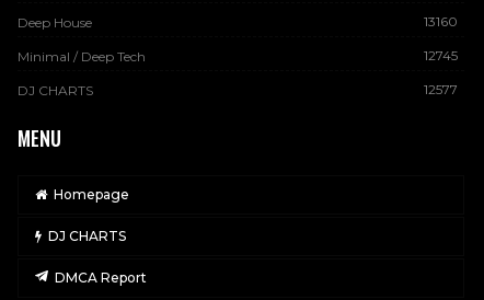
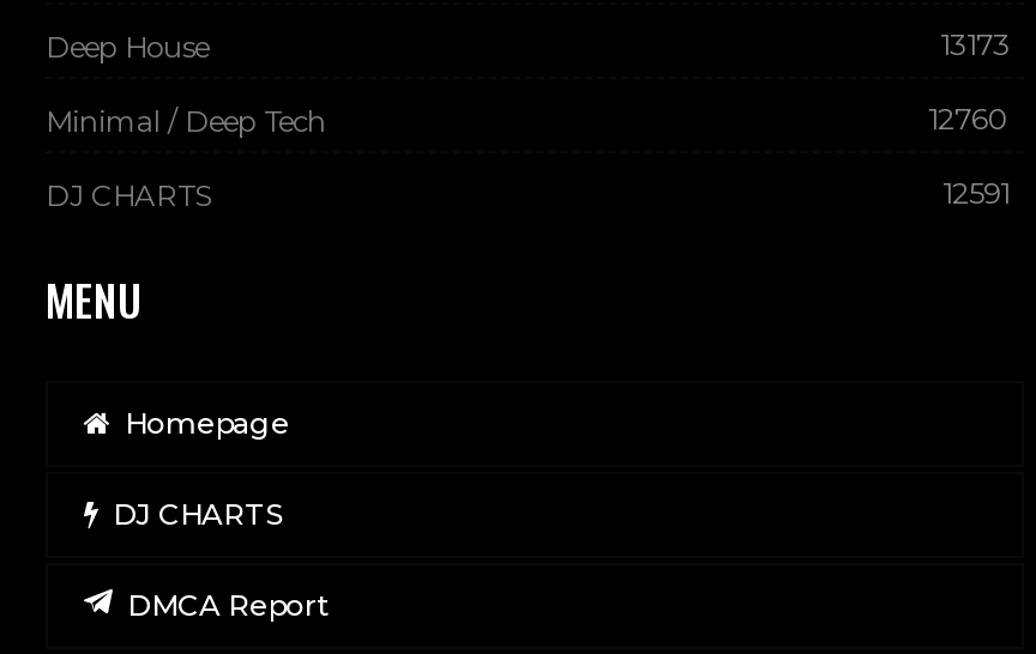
- 13160
+ 13173

- 12745
+ 12760

- 12577
+ 12591
